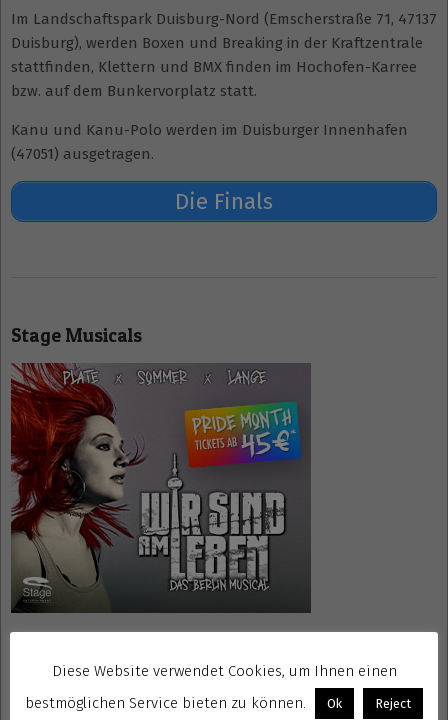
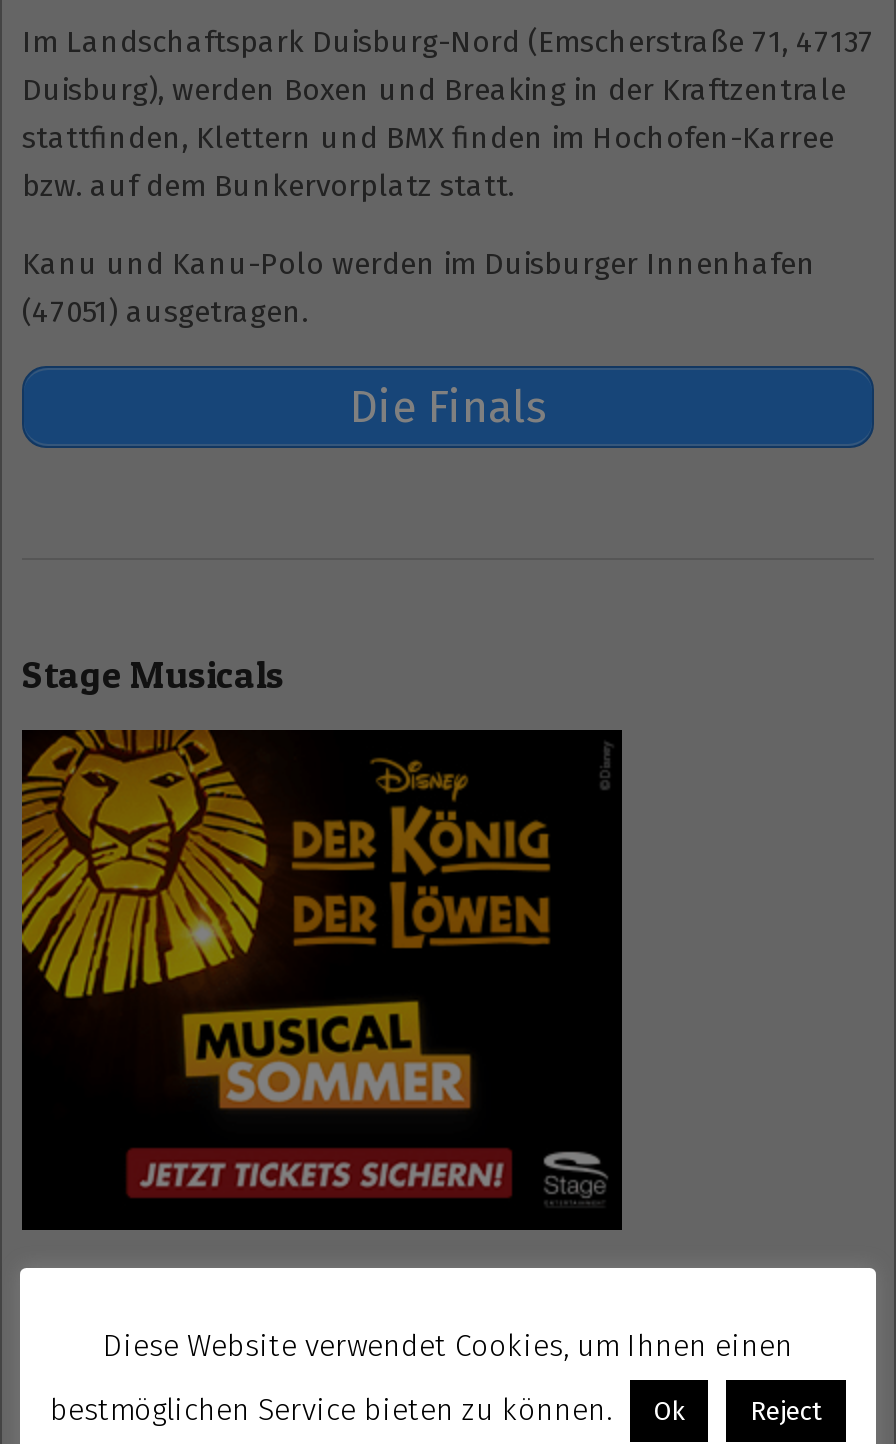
- [image]
+ [image]
